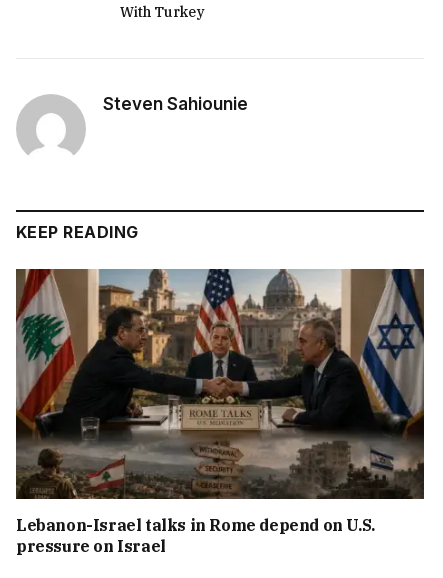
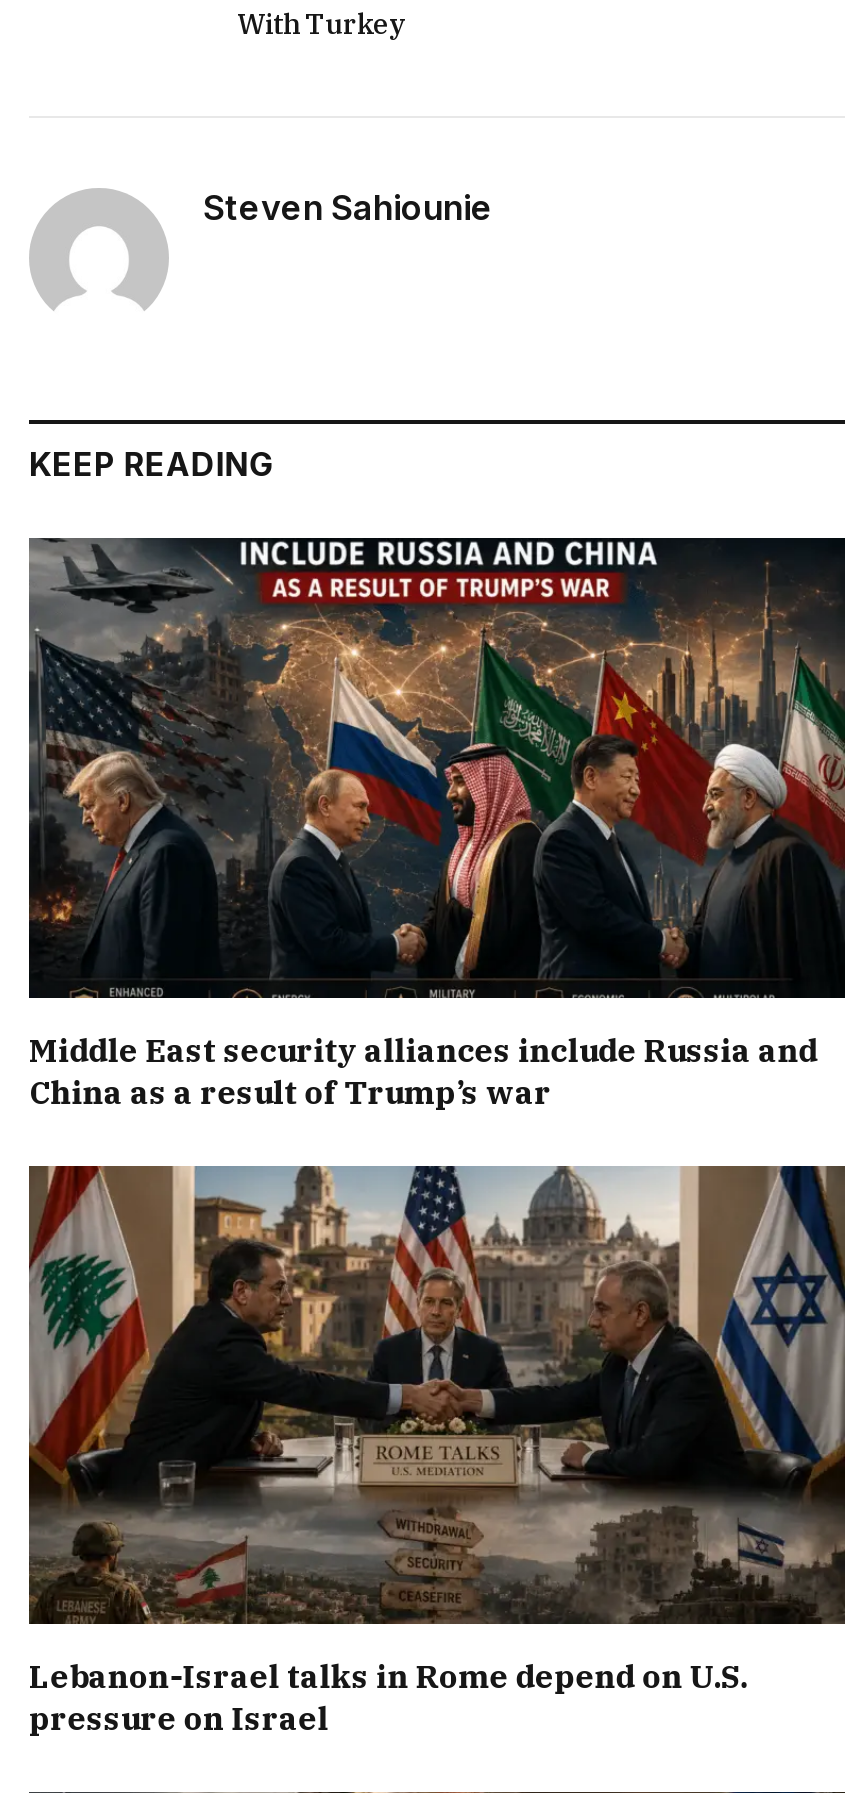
+ [image]
+ Middle East security alliances include Russia and
+ China as a result of Trump’s war
